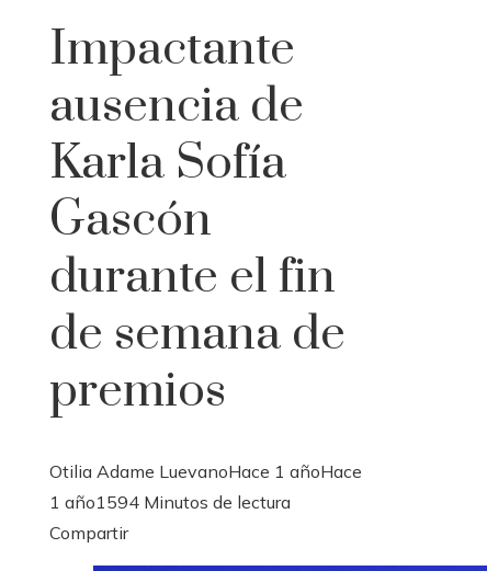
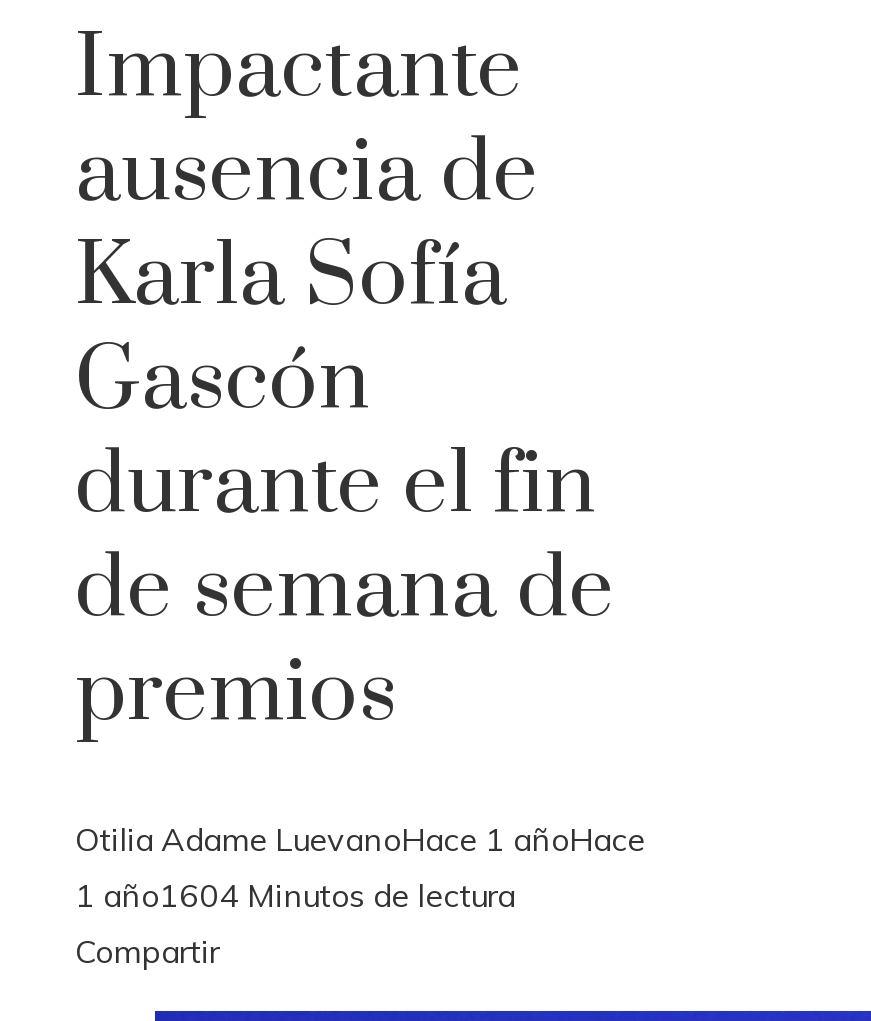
- 1 año1594 Minutos de lectura
+ 1 año1604 Minutos de lectura
